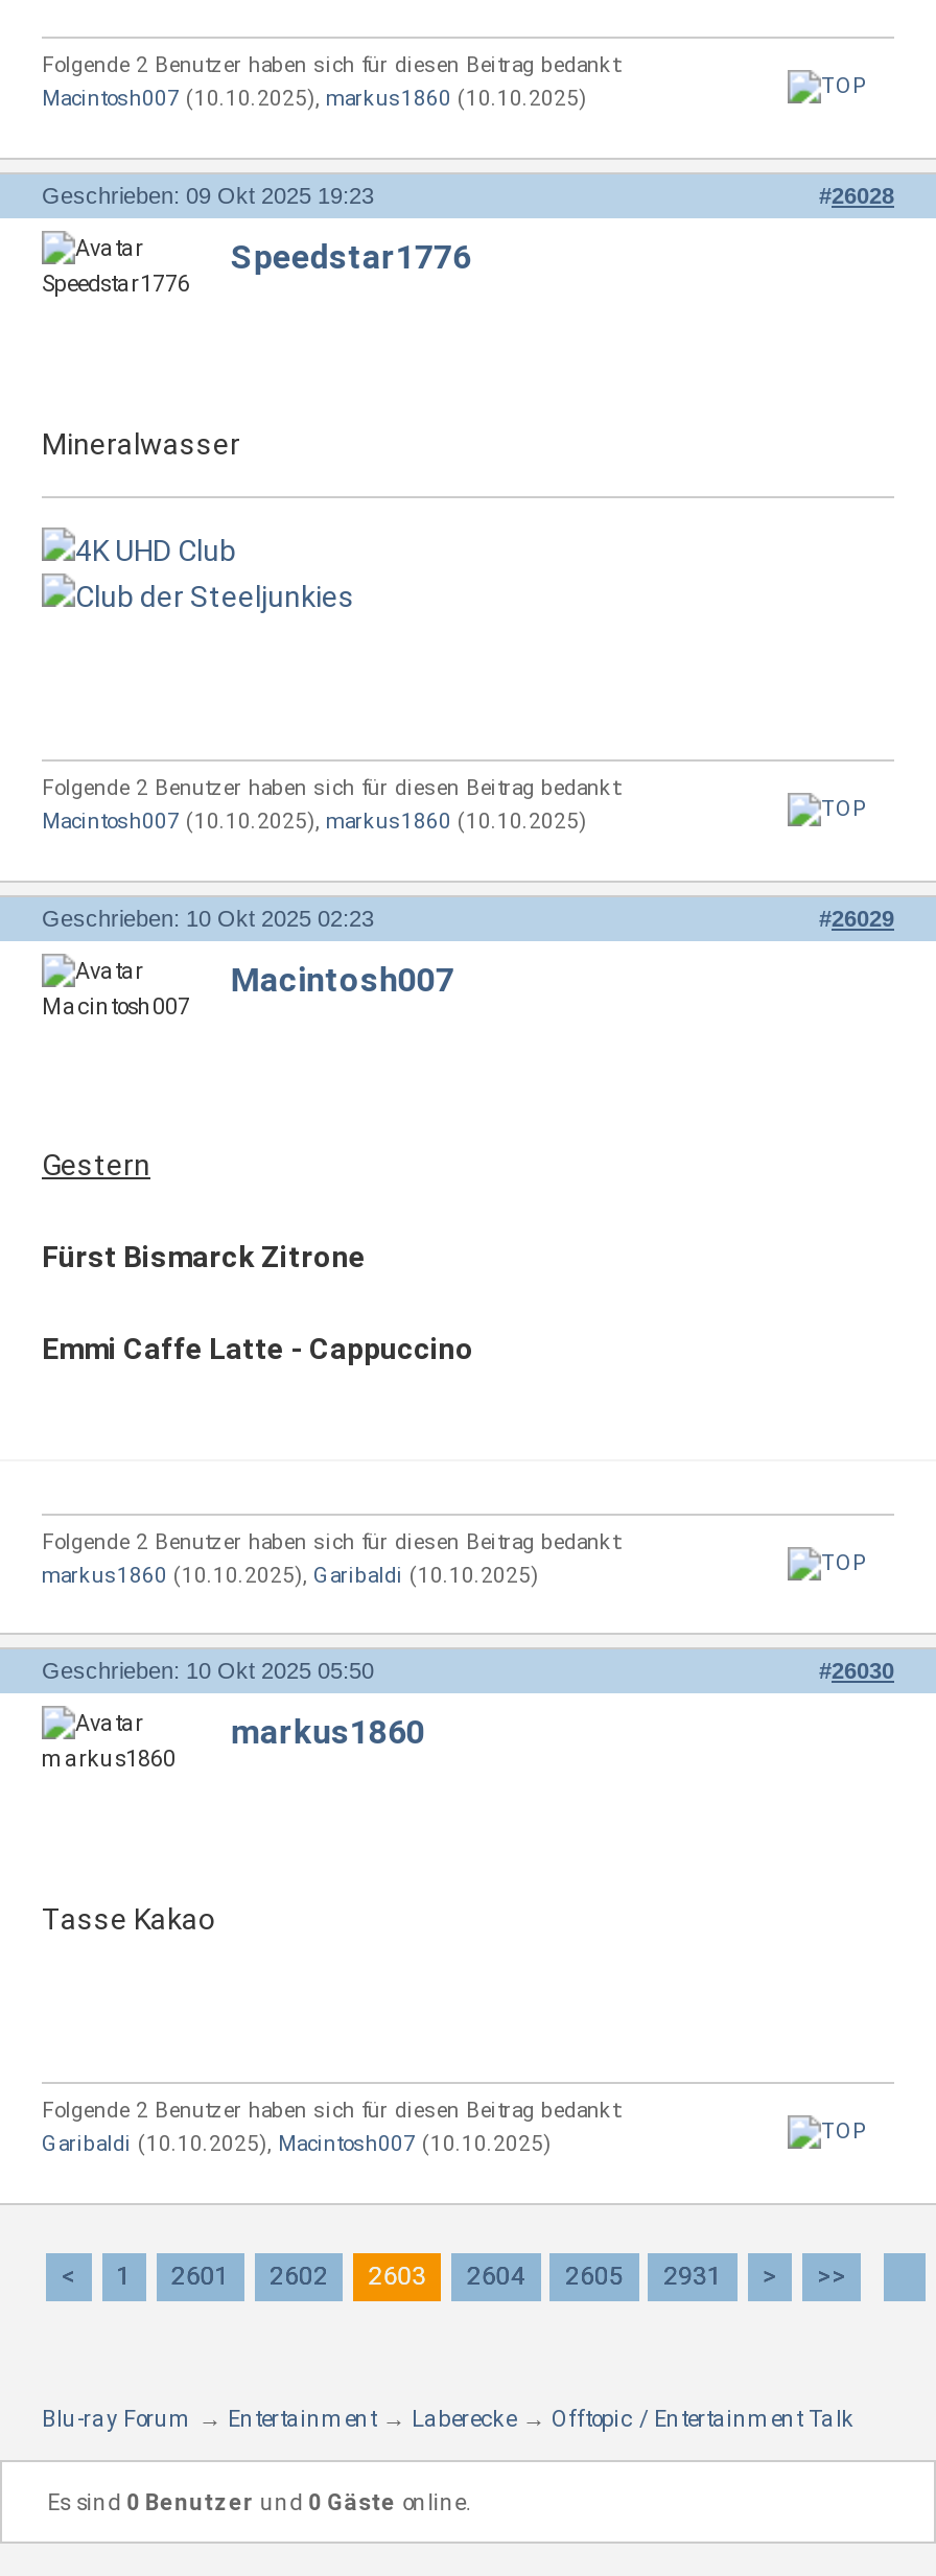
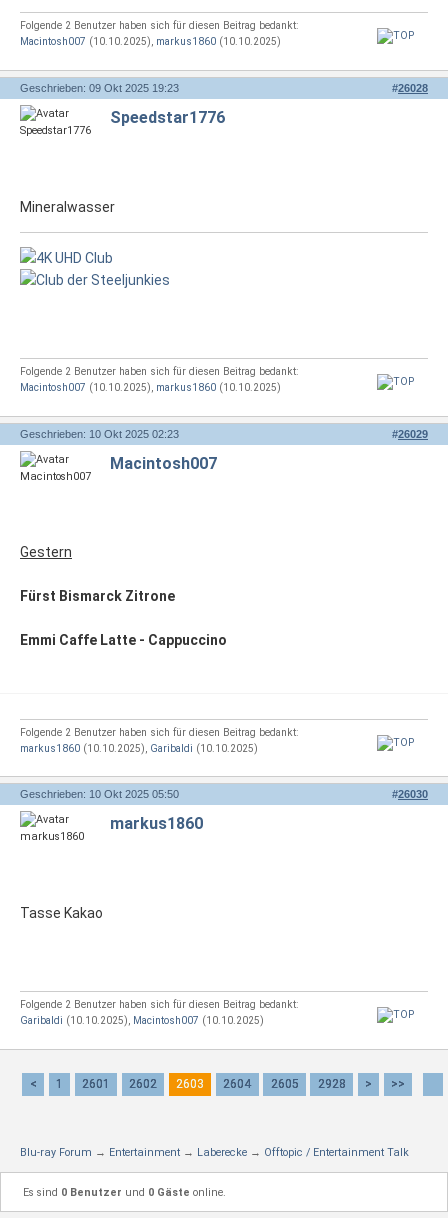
- 2931
+ 2928
